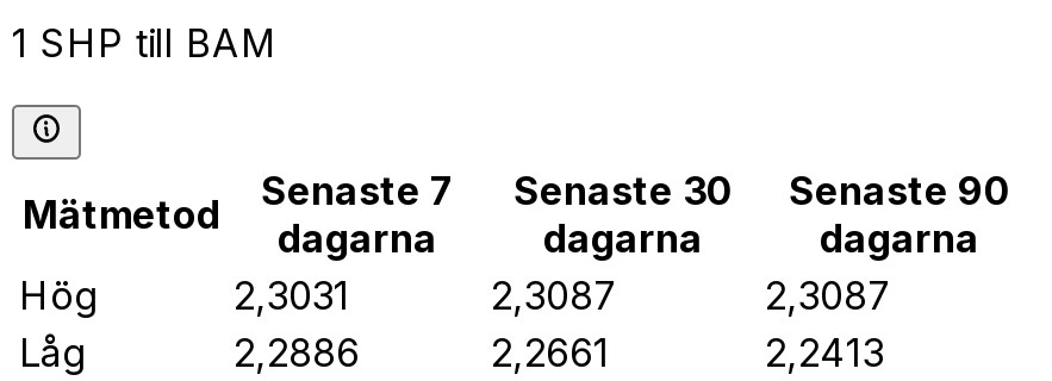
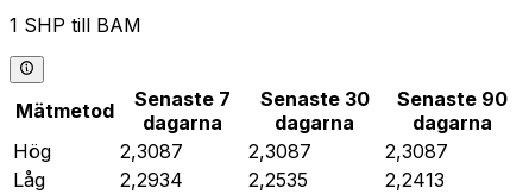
- 2,3031
+ 2,3087

- 2,2886
+ 2,2934

- 2,2661
+ 2,2535
